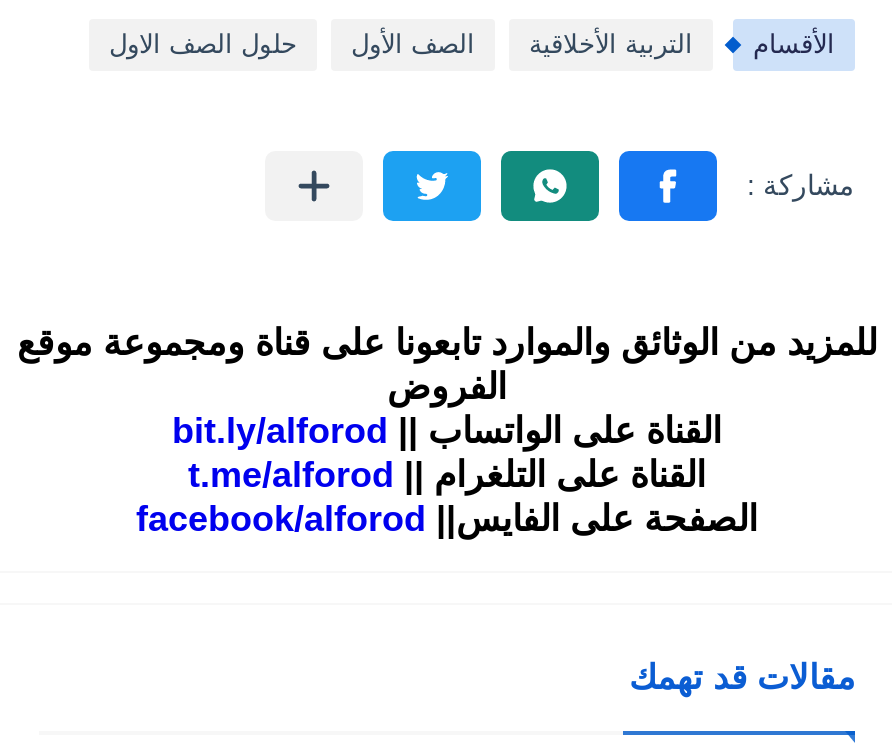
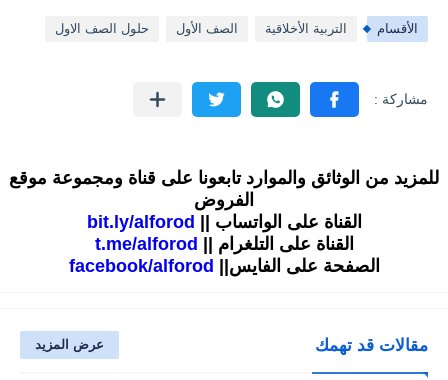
+ عرض المزيد
